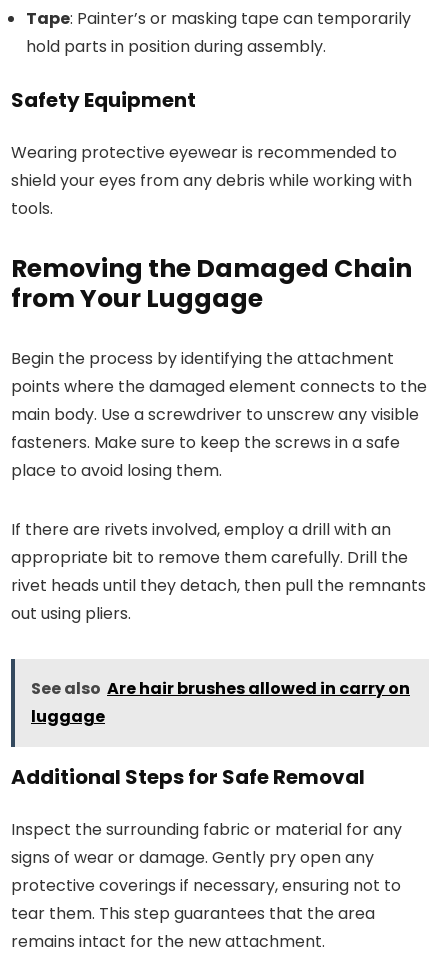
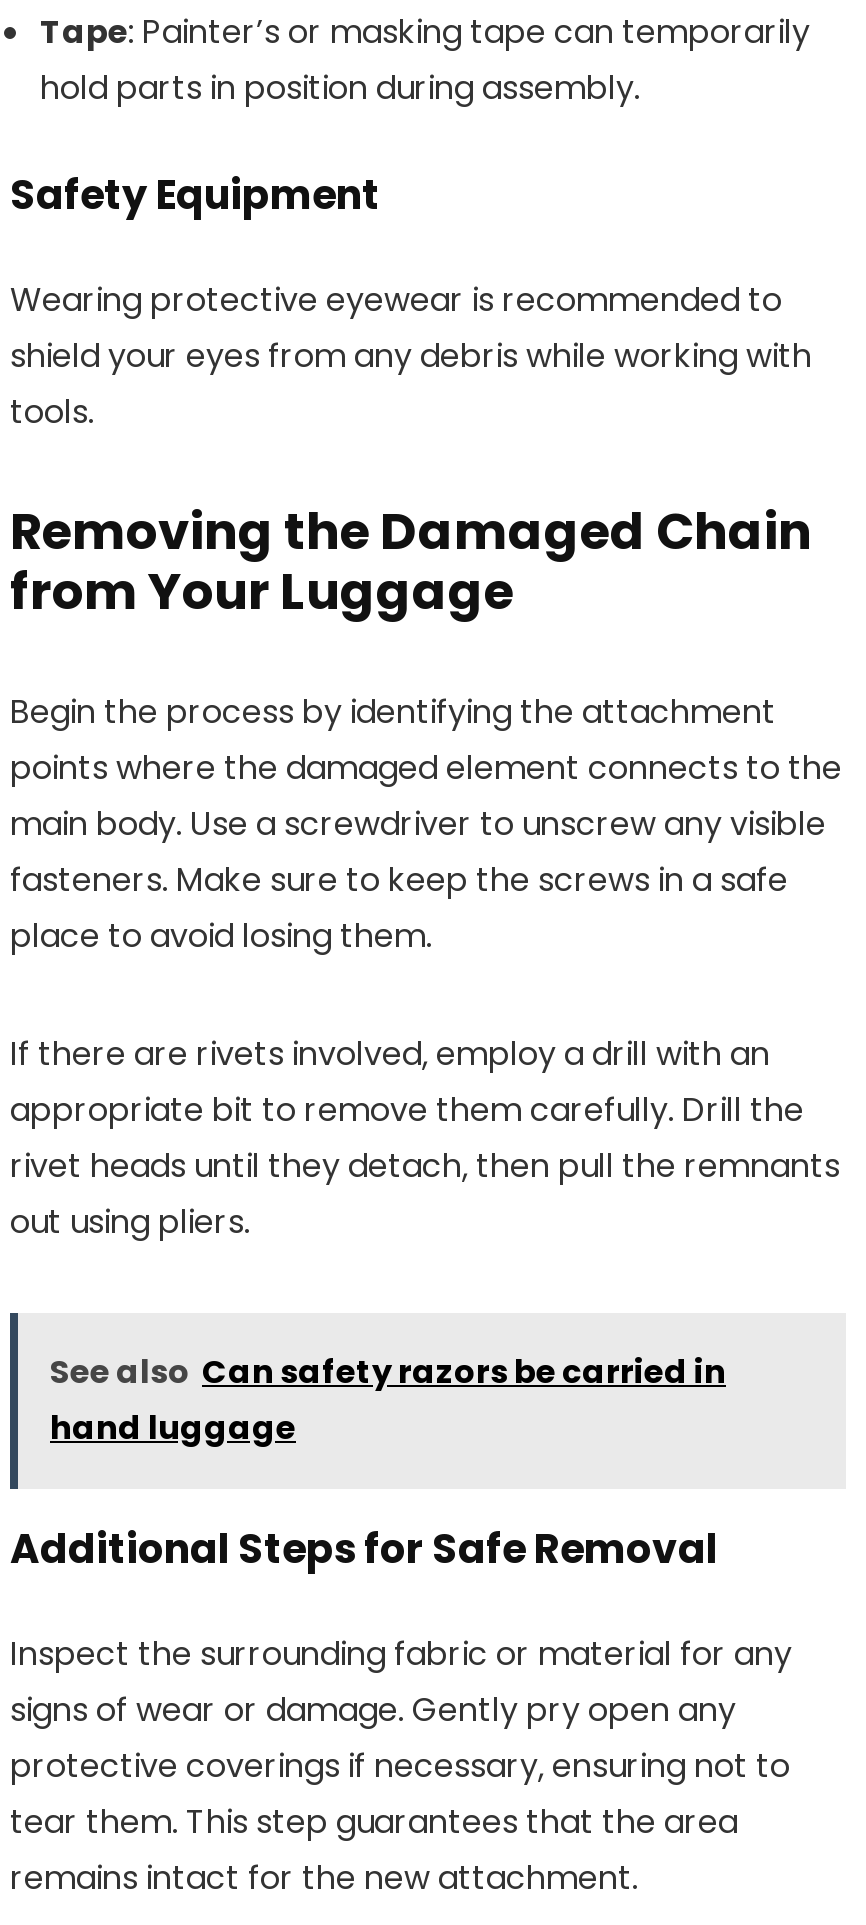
- See also Are hair brushes allowed in carry on
- luggage
+ See also Can safety razors be carried in
+ hand luggage
